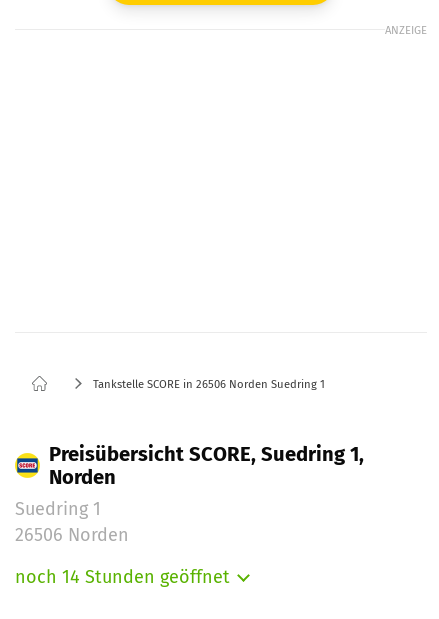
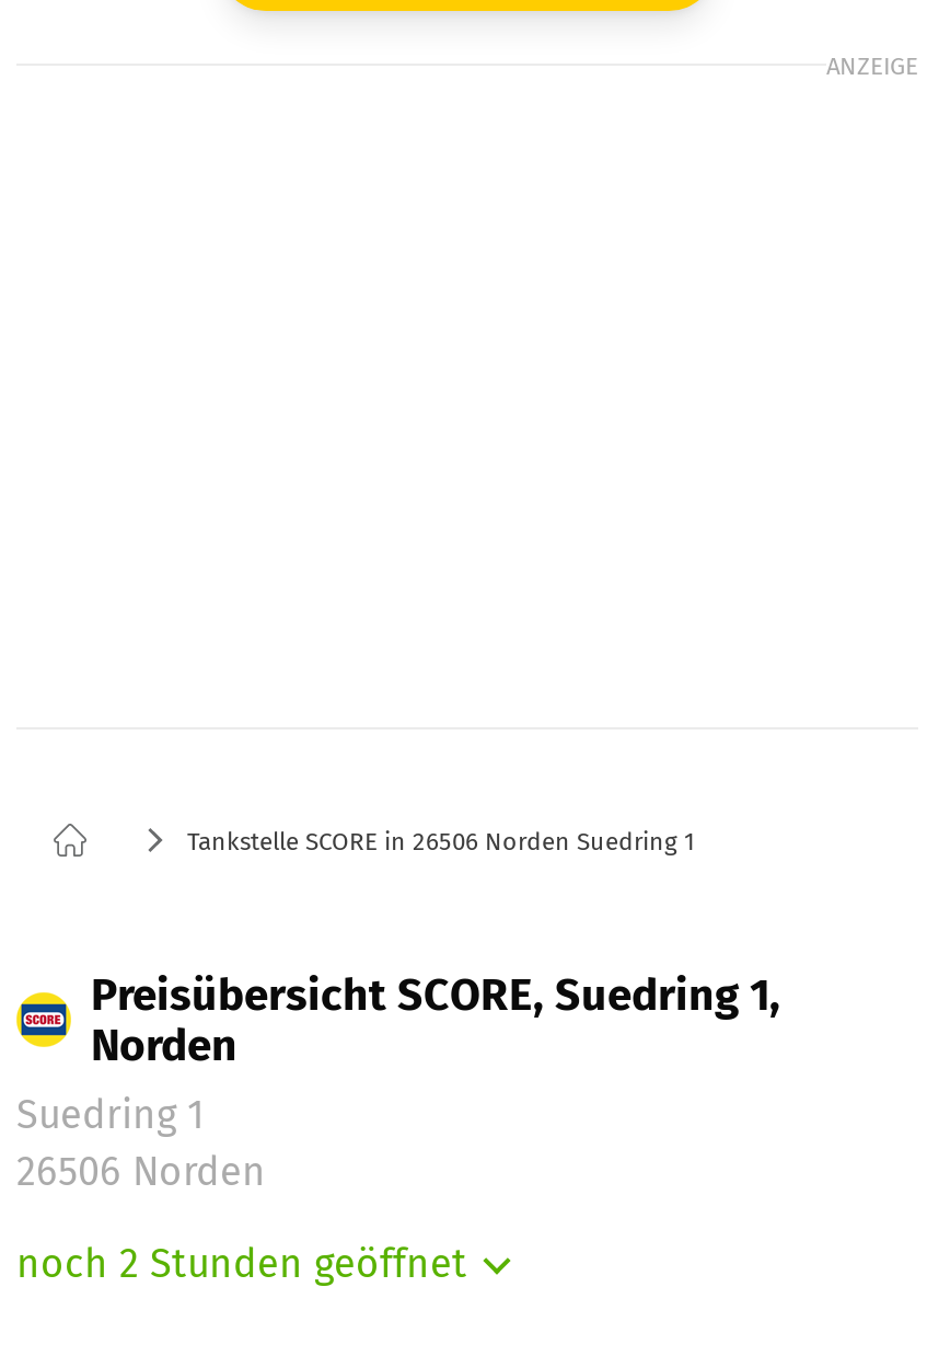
- noch 14 Stunden geöffnet
+ noch 2 Stunden geöffnet
